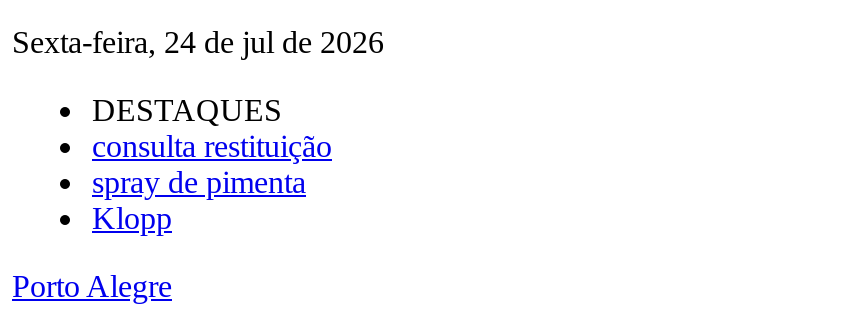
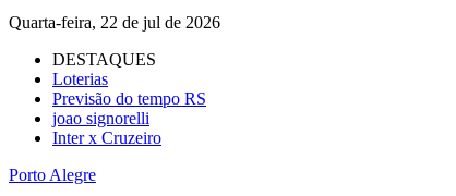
- Sexta-feira, 24 de jul de 2026
+ Quarta-feira, 22 de jul de 2026

- consulta restituição
- spray de pimenta
- Klopp
+ Loterias
+ Previsão do tempo RS
+ joao signorelli
+ Inter x Cruzeiro
